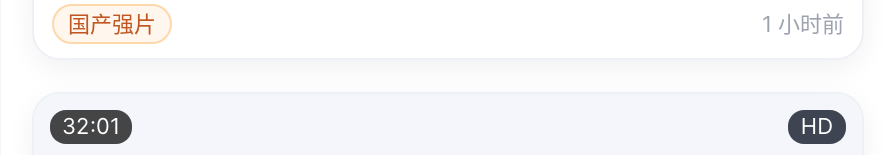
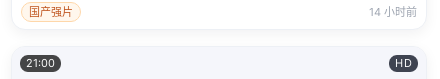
- 1 小时前
+ 14 小时前

- 32:01
+ 21:00
